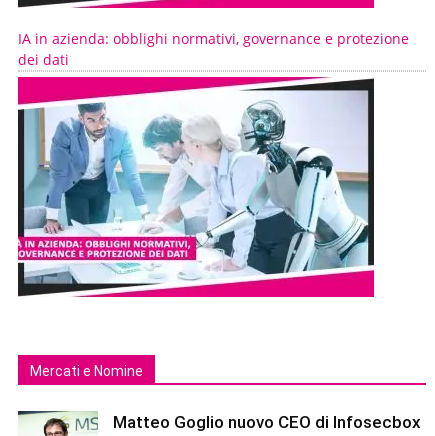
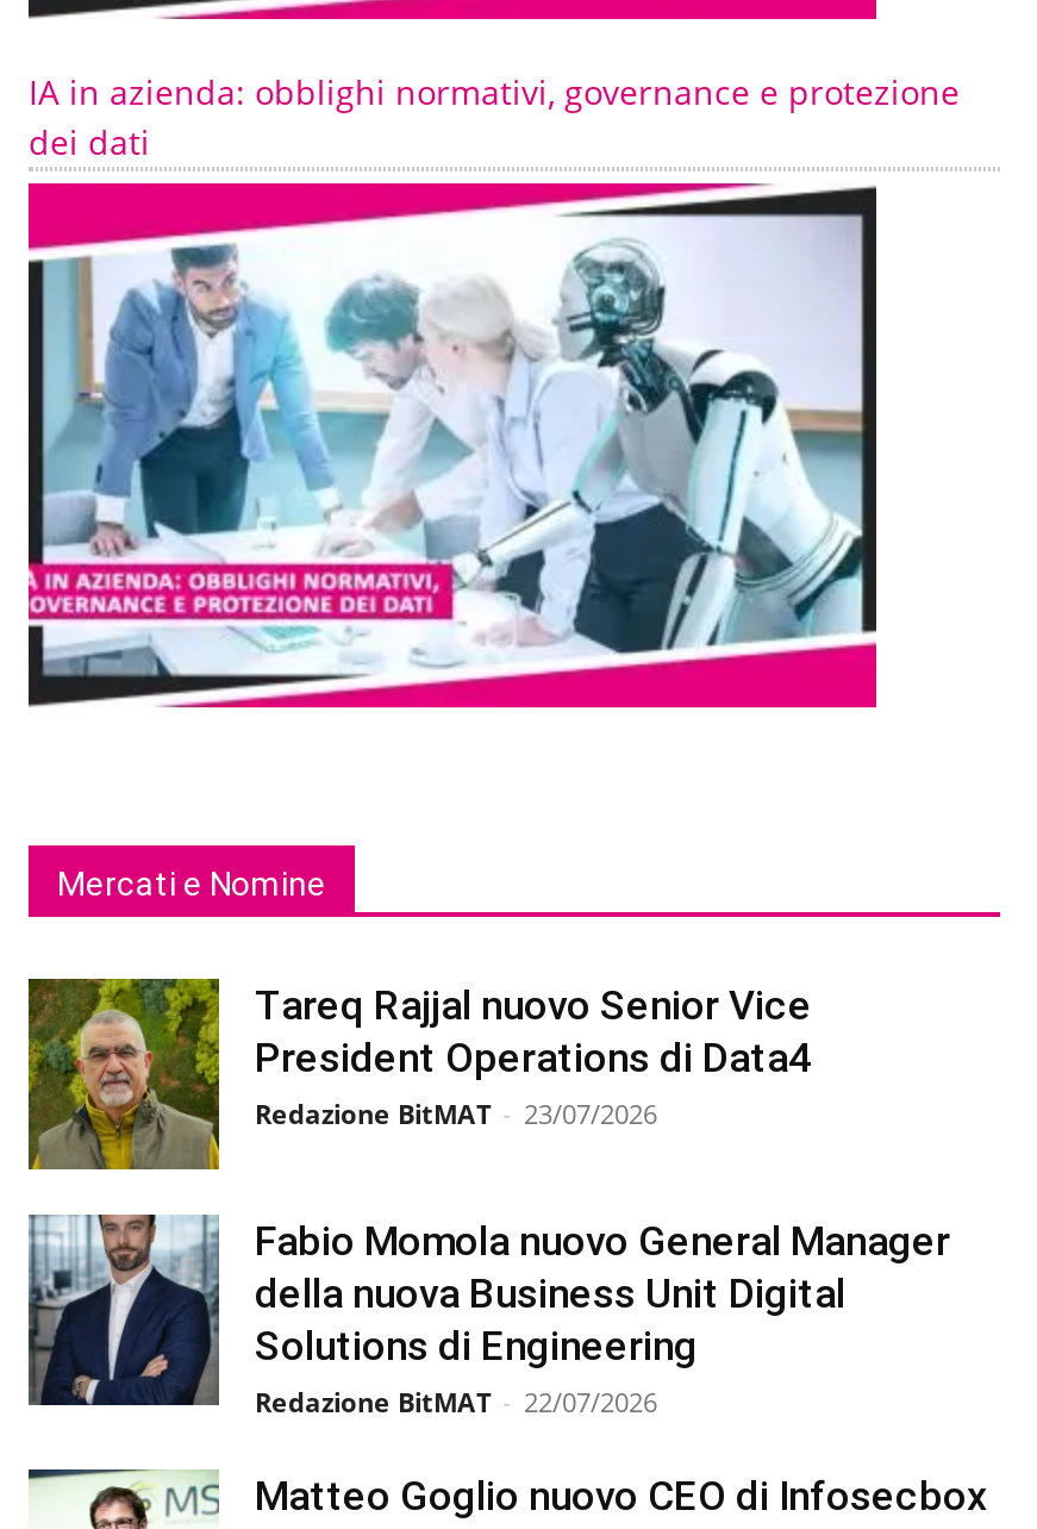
+ [image]
+ Tareq Rajjal nuovo Senior Vice
+ President Operations di Data4
+ Redazione BitMAT - 23/07/2026
+ Fabio Momola nuovo General Manager
+ della nuova Business Unit Digital
+ Solutions di Engineering
+ Redazione BitMAT - 22/07/2026

+ [image]
